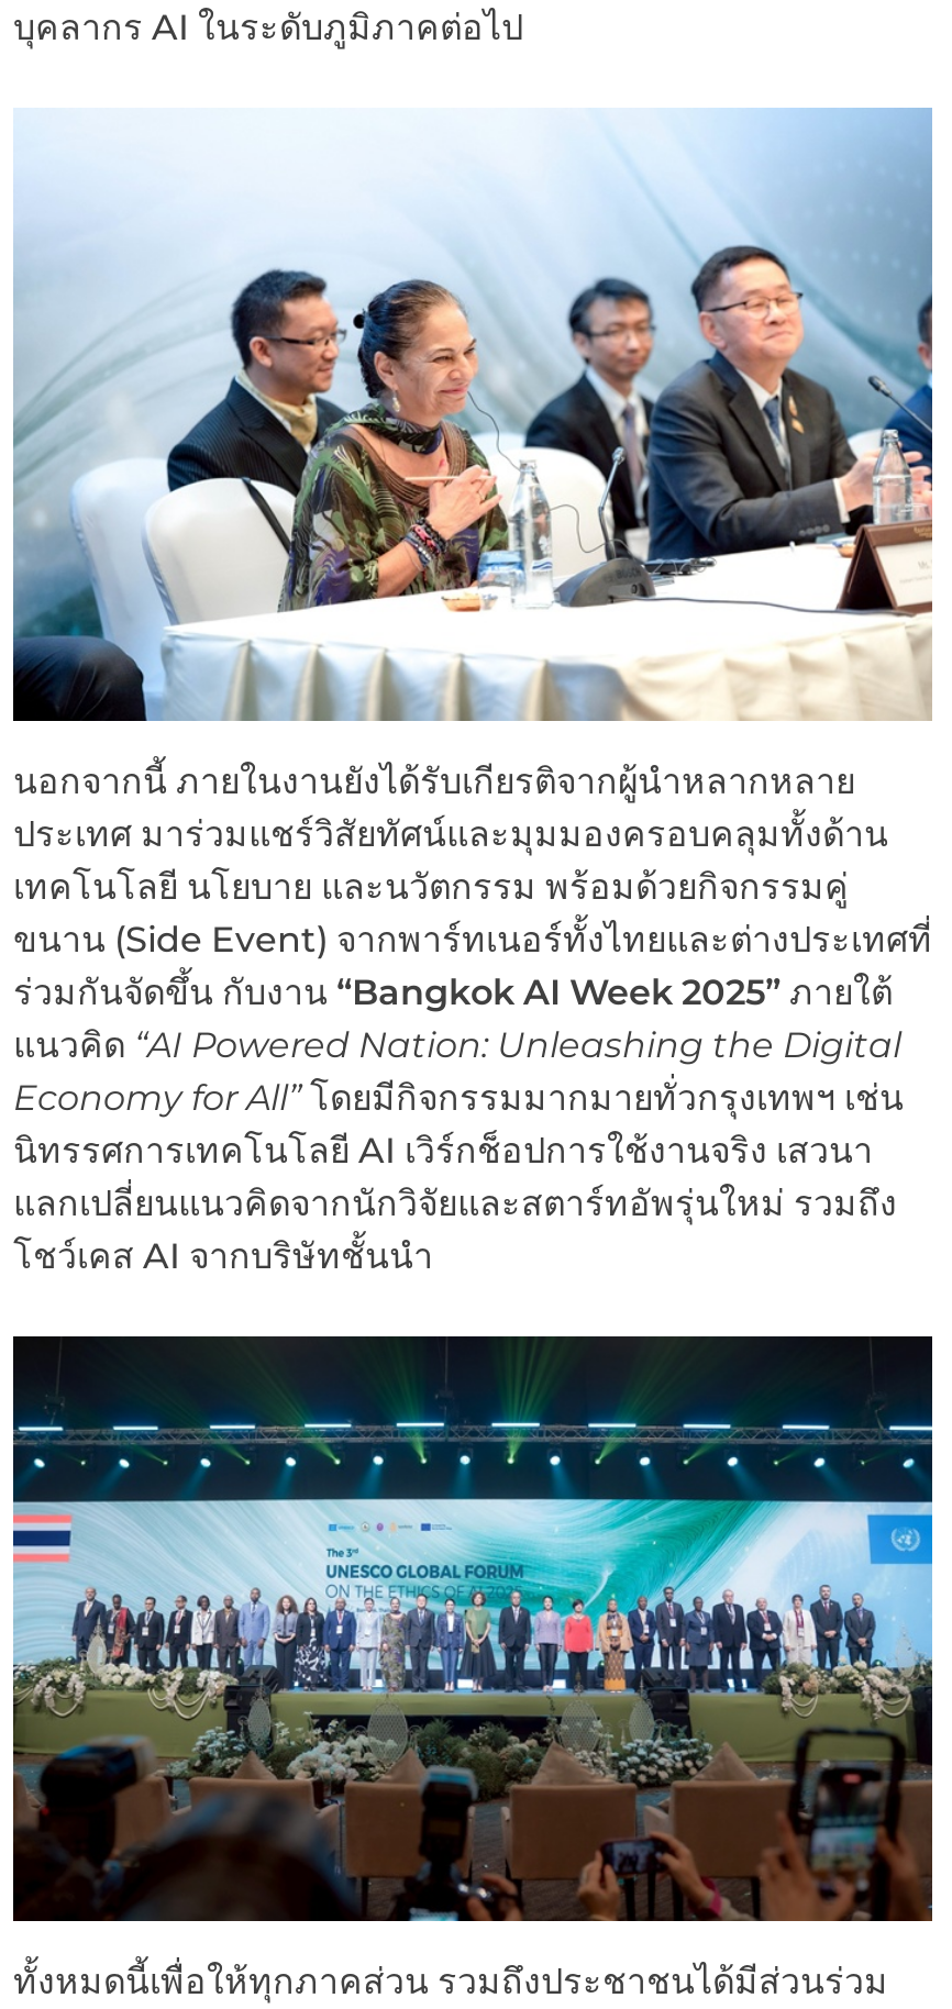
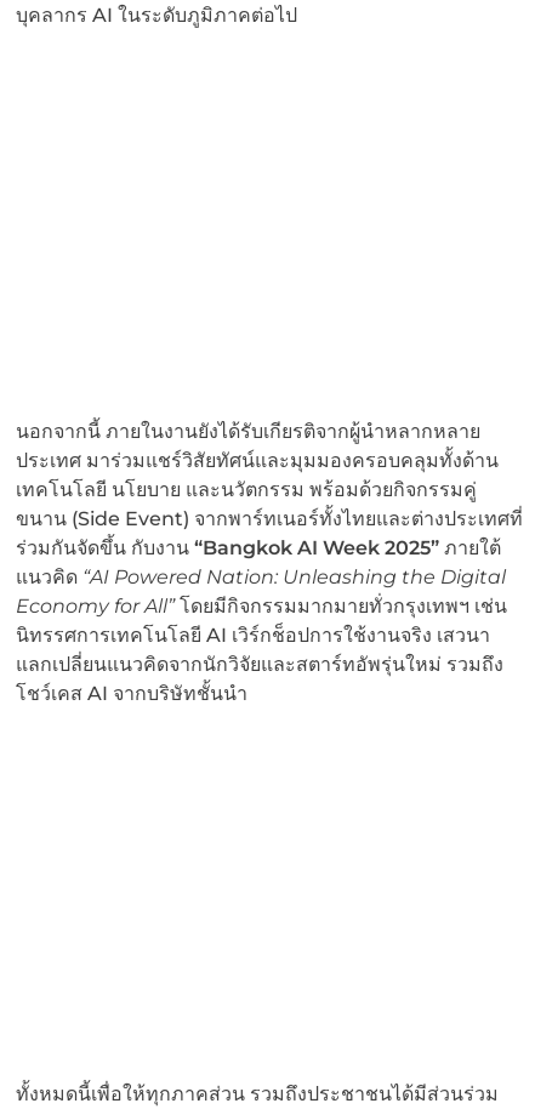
- [image]

- [image]
